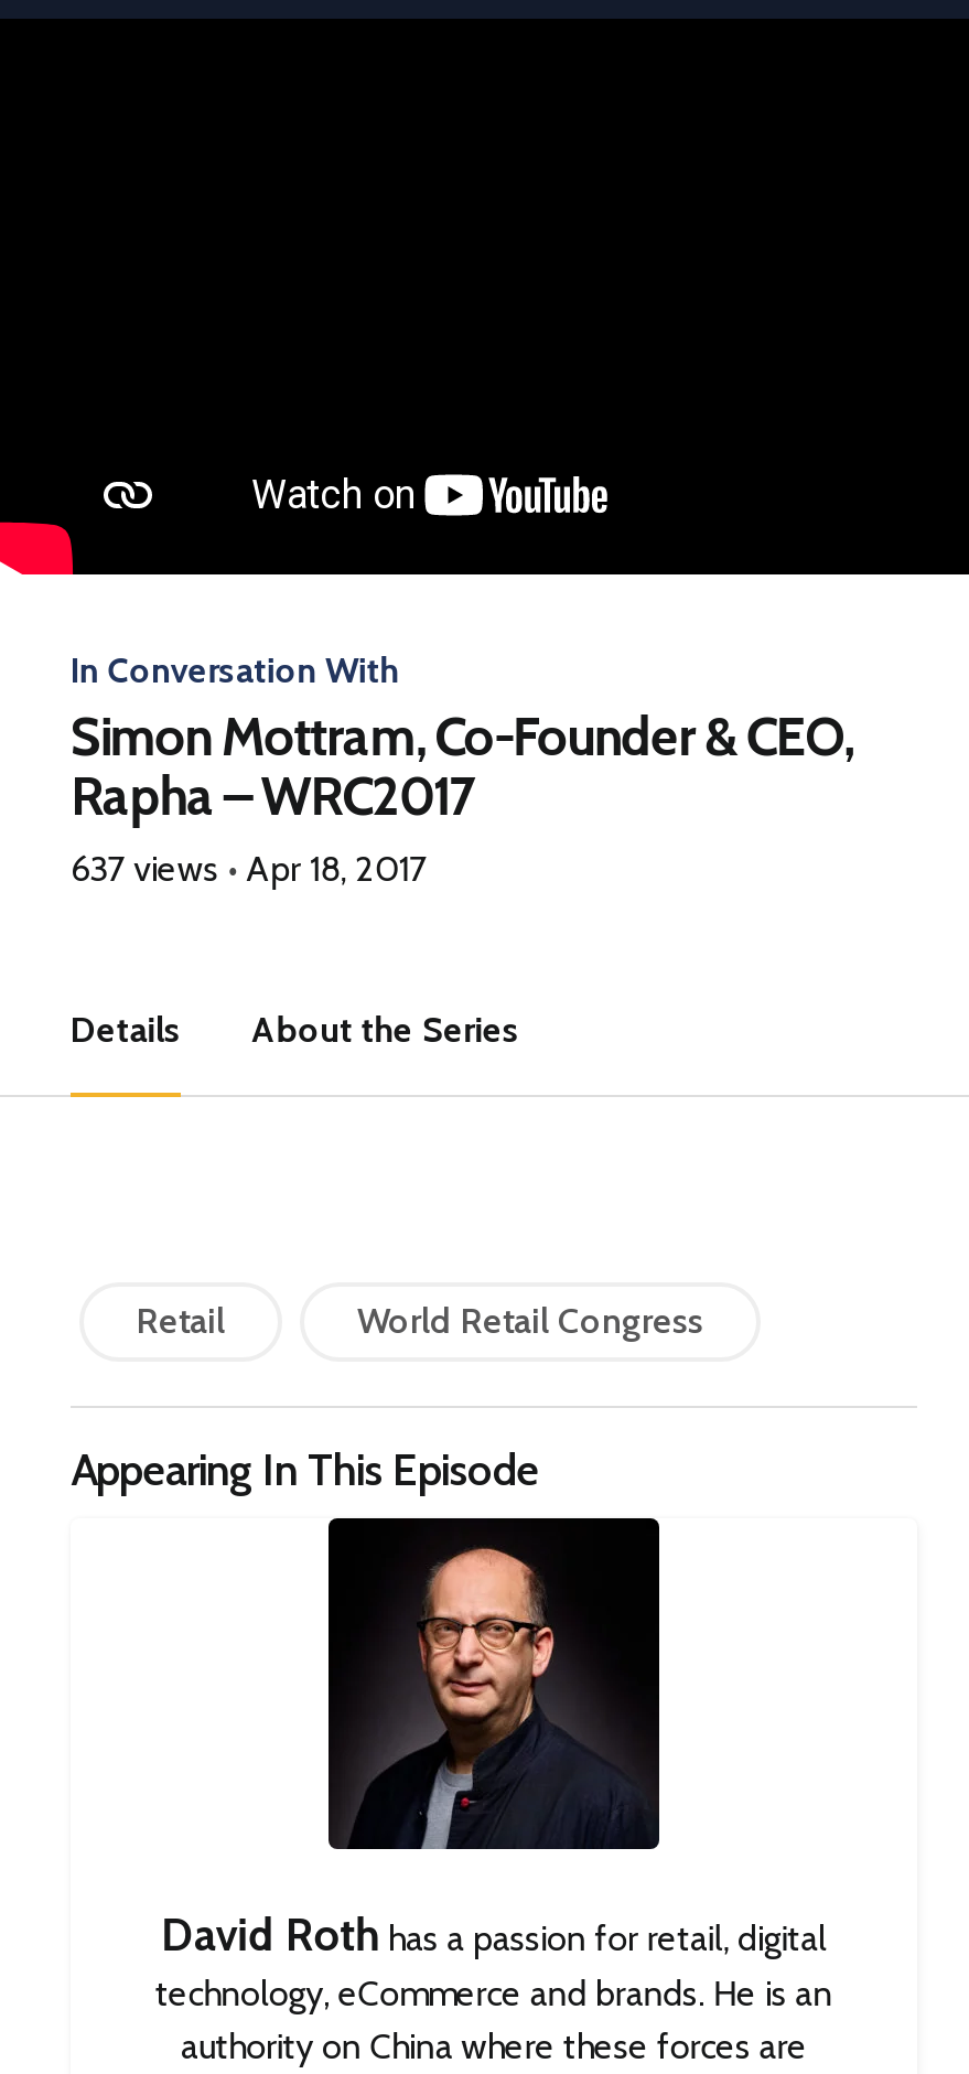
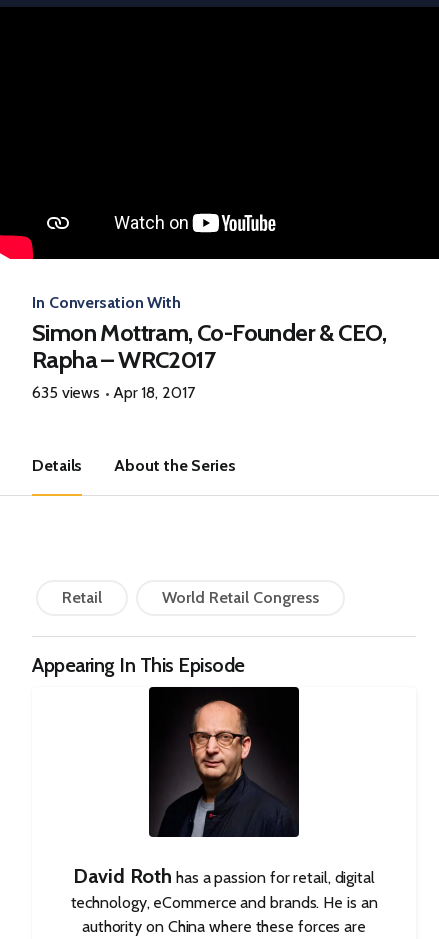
- 637 views Apr 18, 2017
+ 635 views Apr 18, 2017
